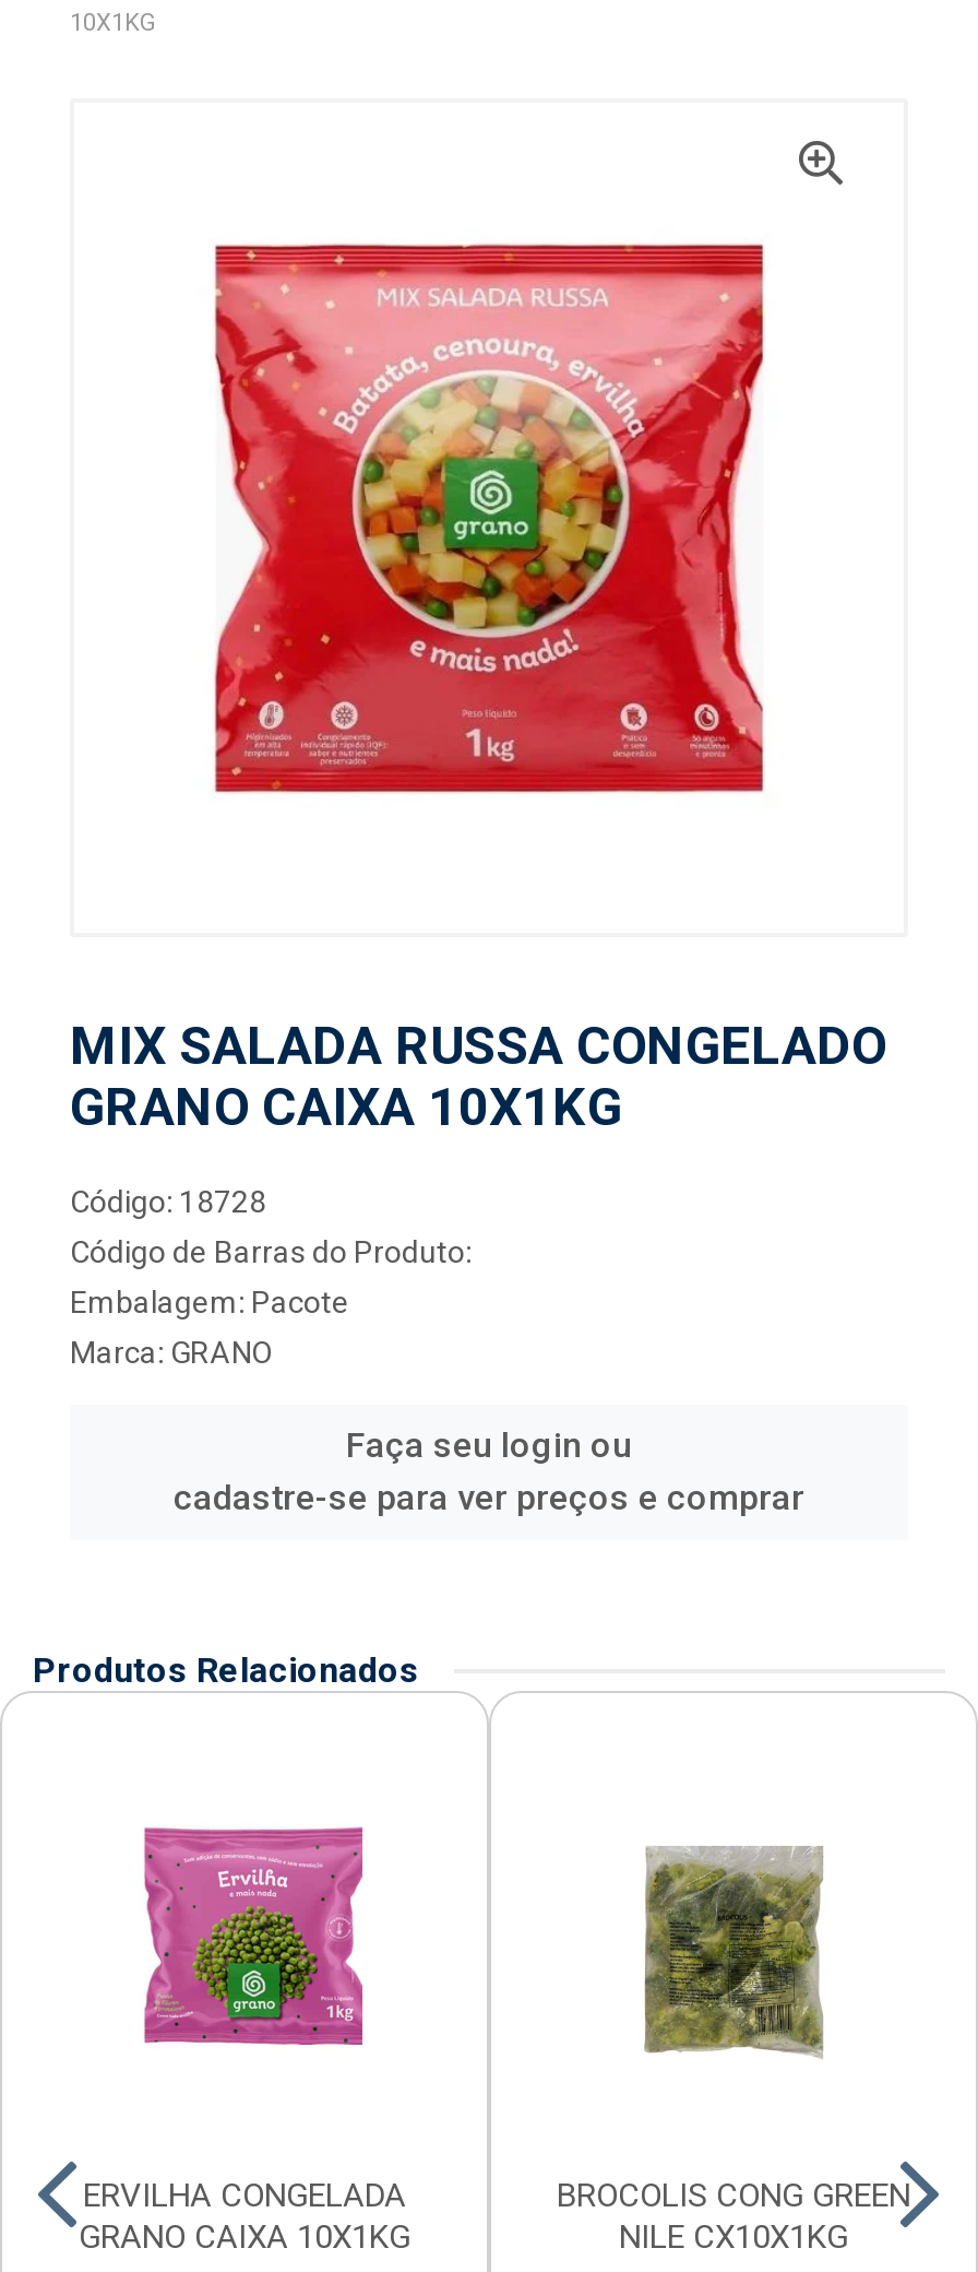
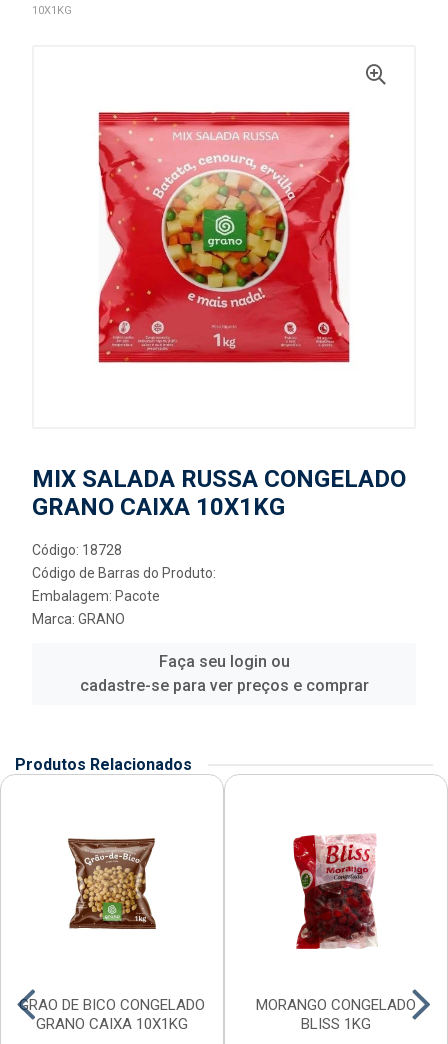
- [image]
+ [image]

- [image]
+ [image]

- ERVILHA CONGELADA
+ GRAO DE BICO CONGELADO

- BROCOLIS CONG GREEN
- NILE CX10X1KG
+ MORANGO CONGELADO
+ BLISS 1KG
